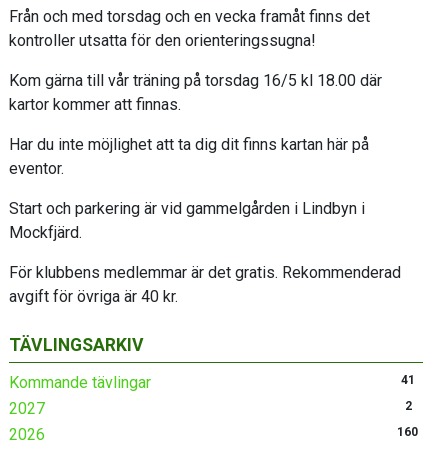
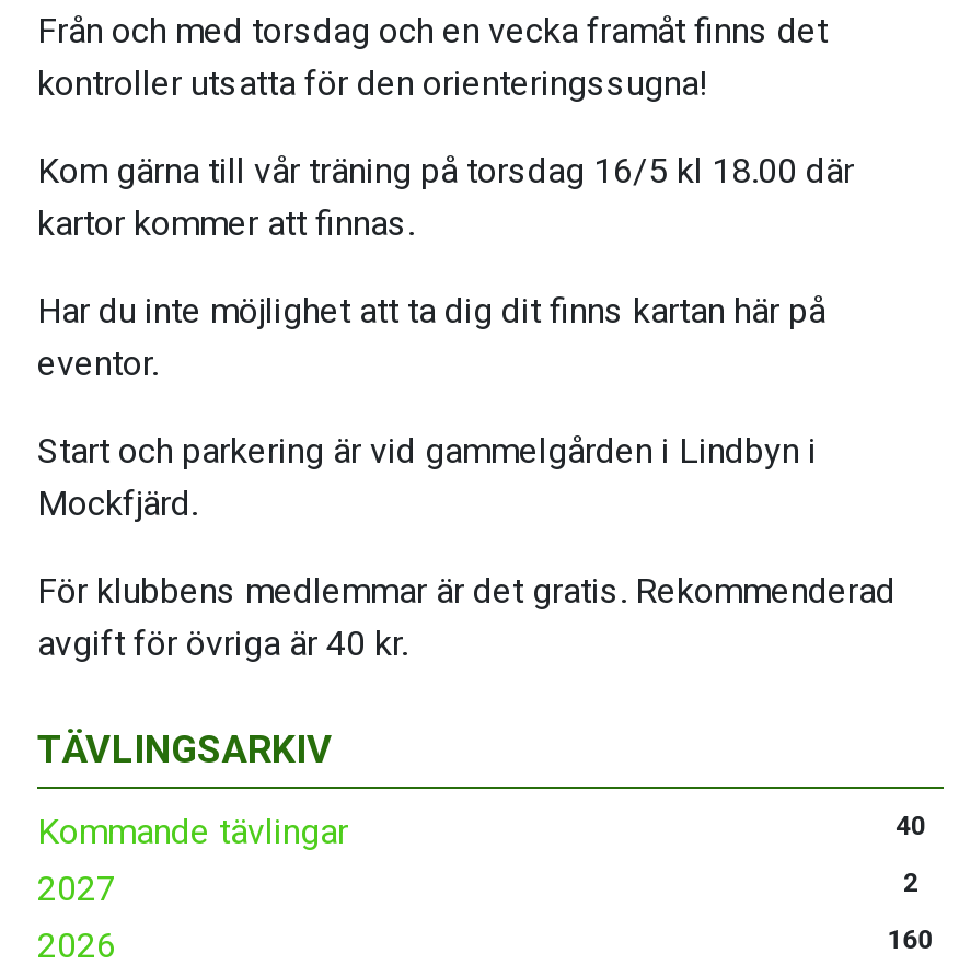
- 41
+ 40
